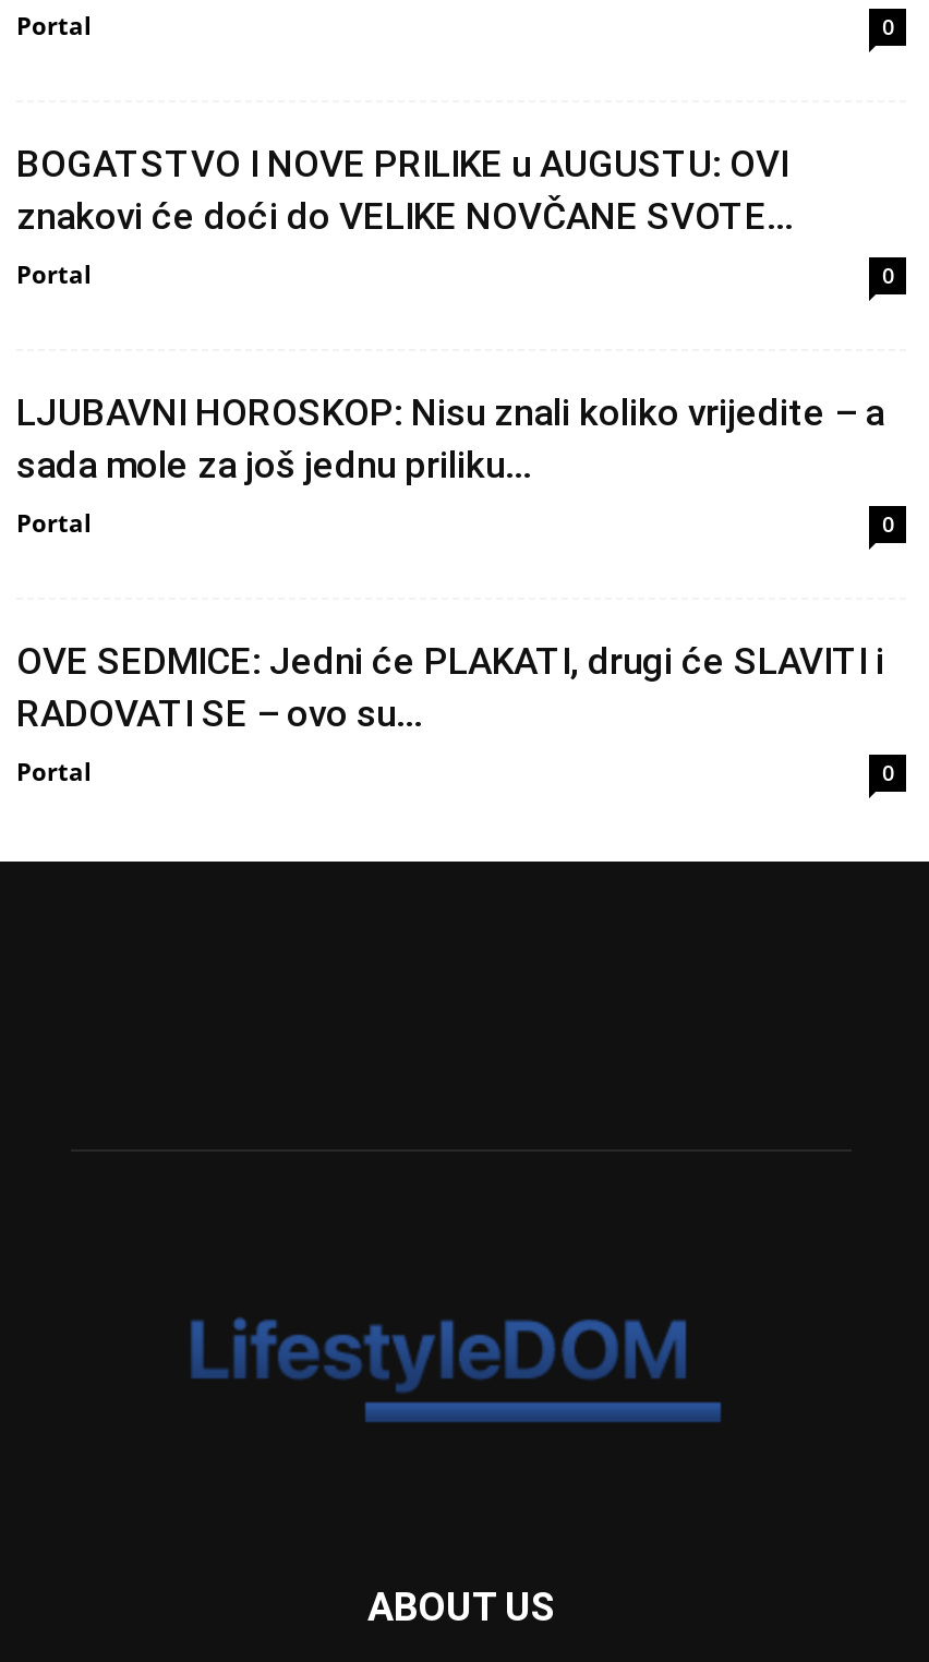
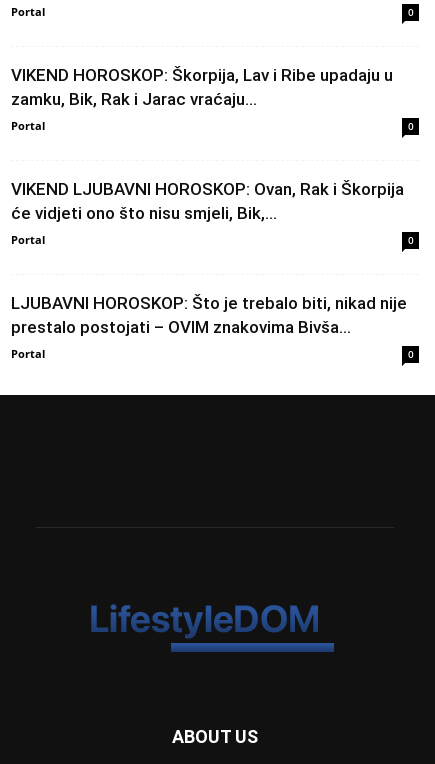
- BOGATSTVO I NOVE PRILIKE u AUGUSTU: OVI
- znakovi će doći do VELIKE NOVČANE SVOTE...
+ VIKEND HOROSKOP: Škorpija, Lav i Ribe upadaju u
+ zamku, Bik, Rak i Jarac vraćaju...

- LJUBAVNI HOROSKOP: Nisu znali koliko vrijedite – a
- sada mole za još jednu priliku...
+ VIKEND LJUBAVNI HOROSKOP: Ovan, Rak i Škorpija
+ će vidjeti ono što nisu smjeli, Bik,...

- OVE SEDMICE: Jedni će PLAKATI, drugi će SLAVITI i
- RADOVATI SE – ovo su...
+ LJUBAVNI HOROSKOP: Što je trebalo biti, nikad nije
+ prestalo postojati – OVIM znakovima Bivša...
